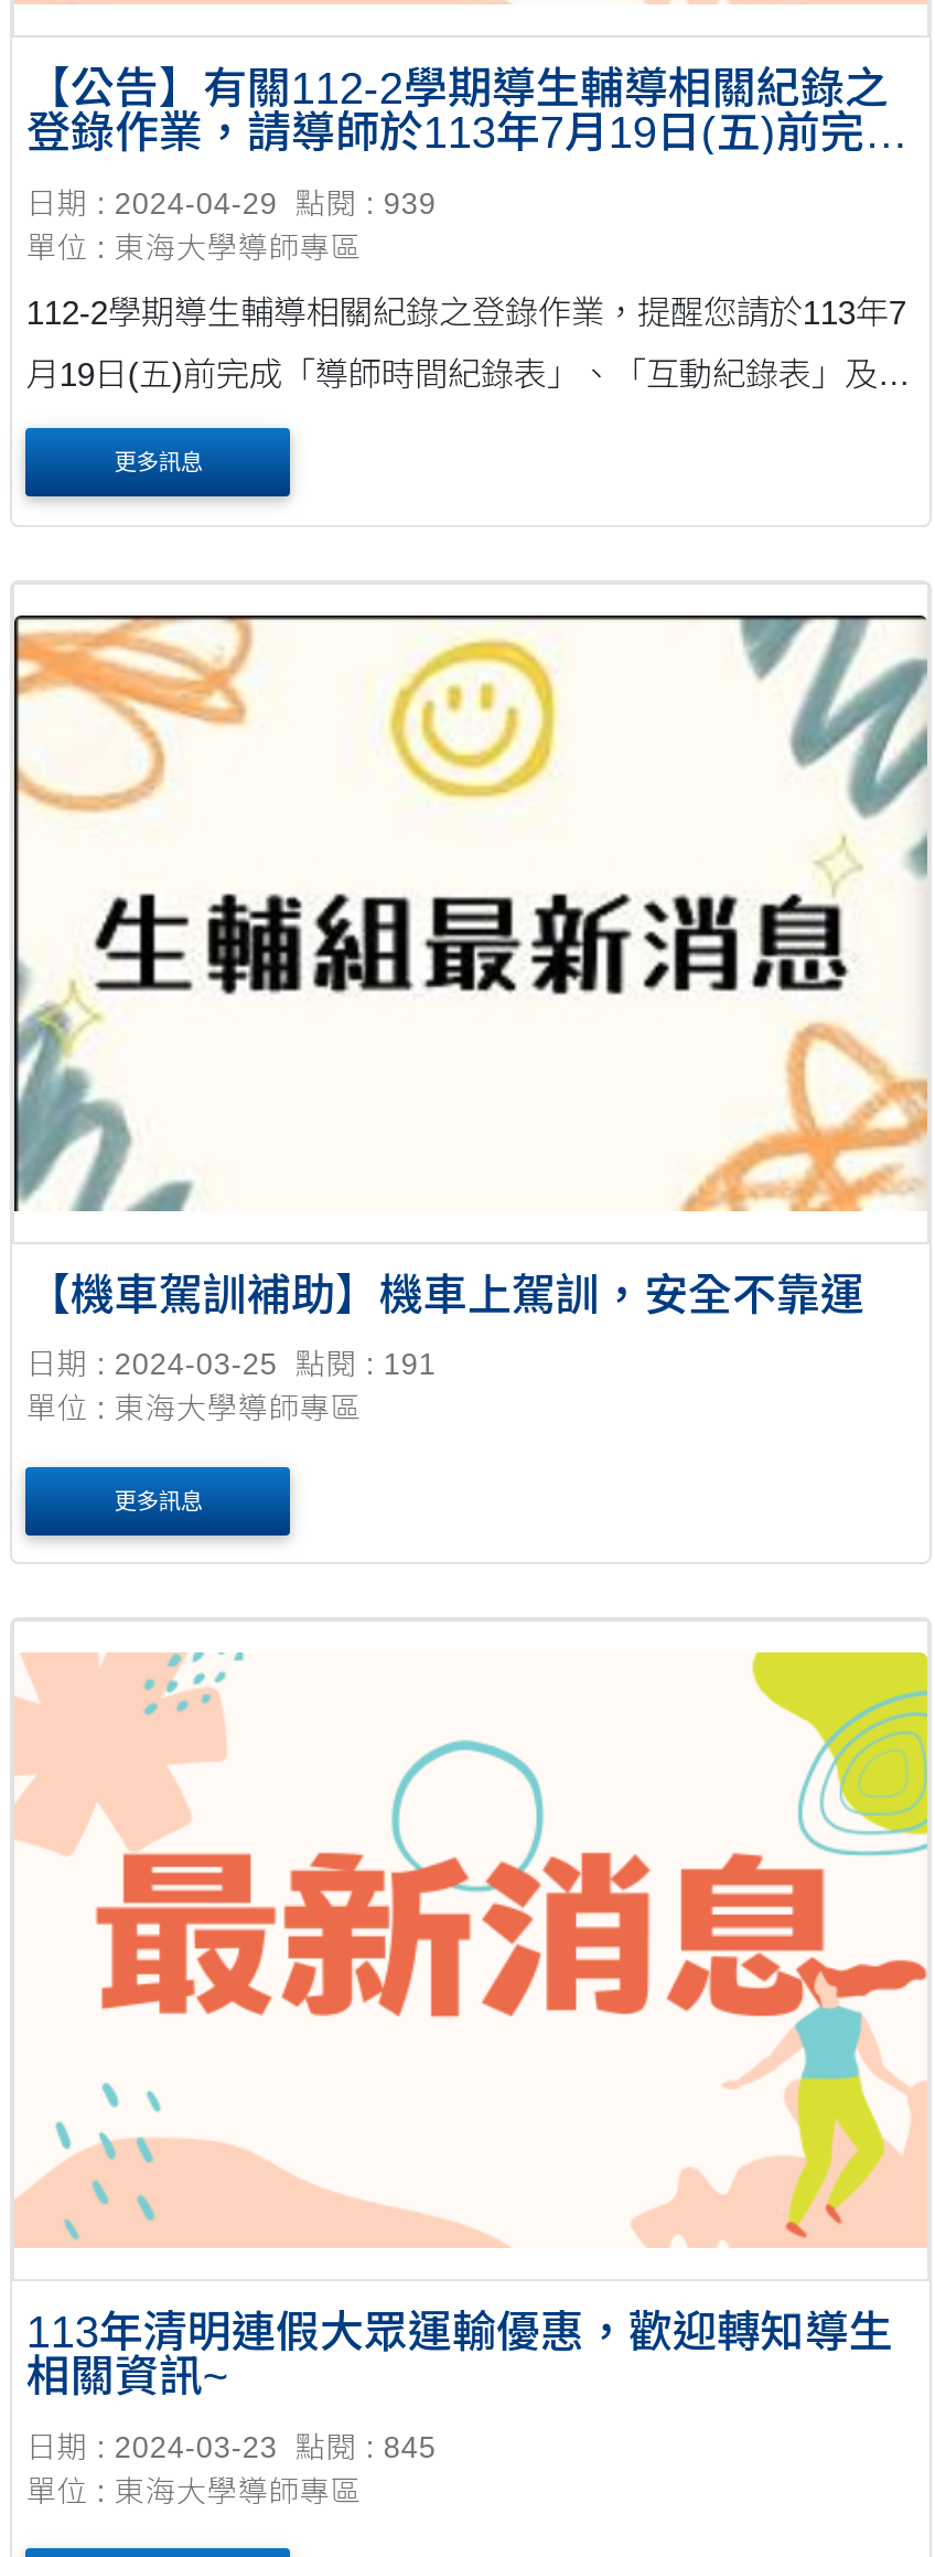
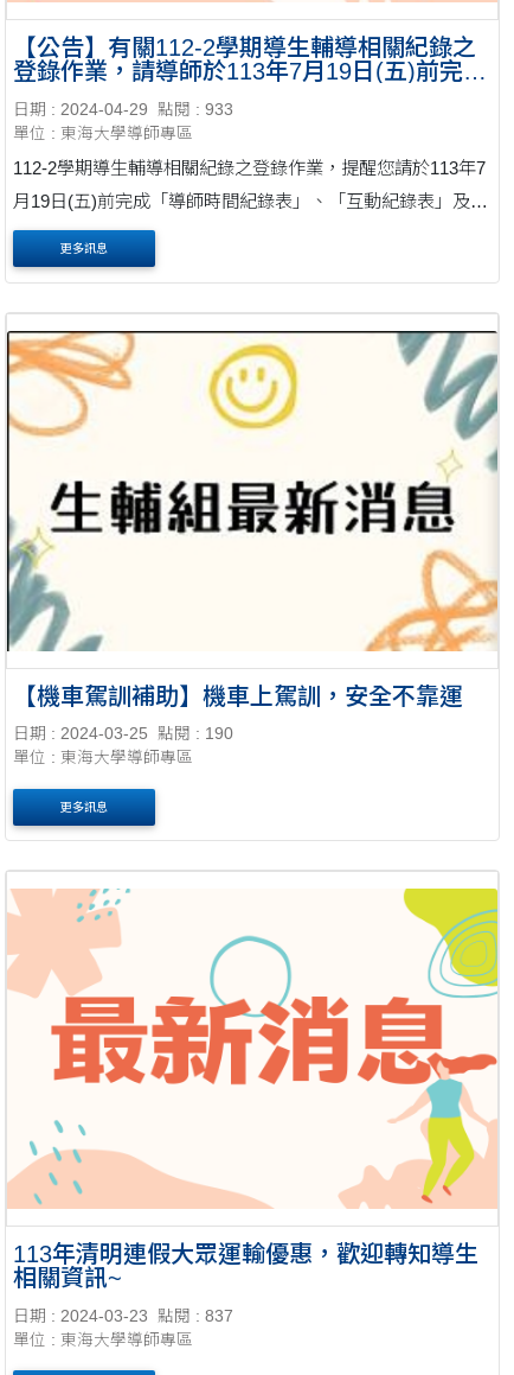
- 日期 : 2024-04-29 點閱 : 939
+ 日期 : 2024-04-29 點閱 : 933

- 日期 : 2024-03-25 點閱 : 191
+ 日期 : 2024-03-25 點閱 : 190

- 日期 : 2024-03-23 點閱 : 845
+ 日期 : 2024-03-23 點閱 : 837
